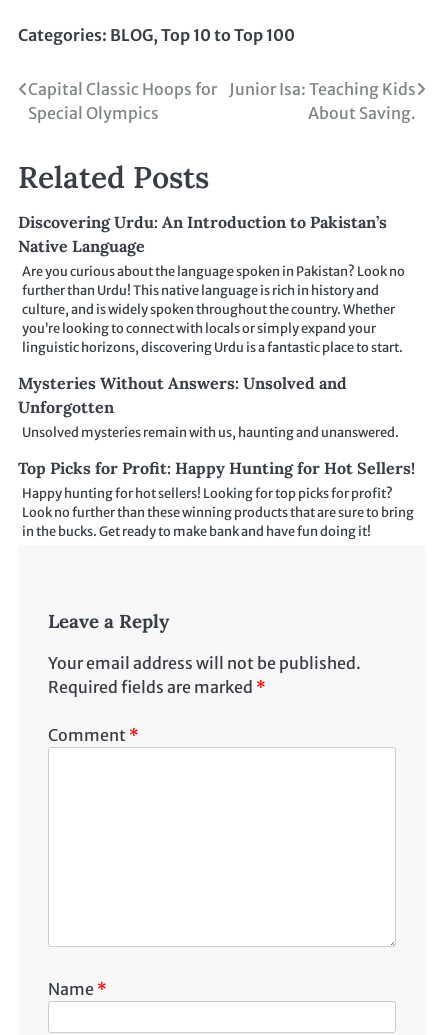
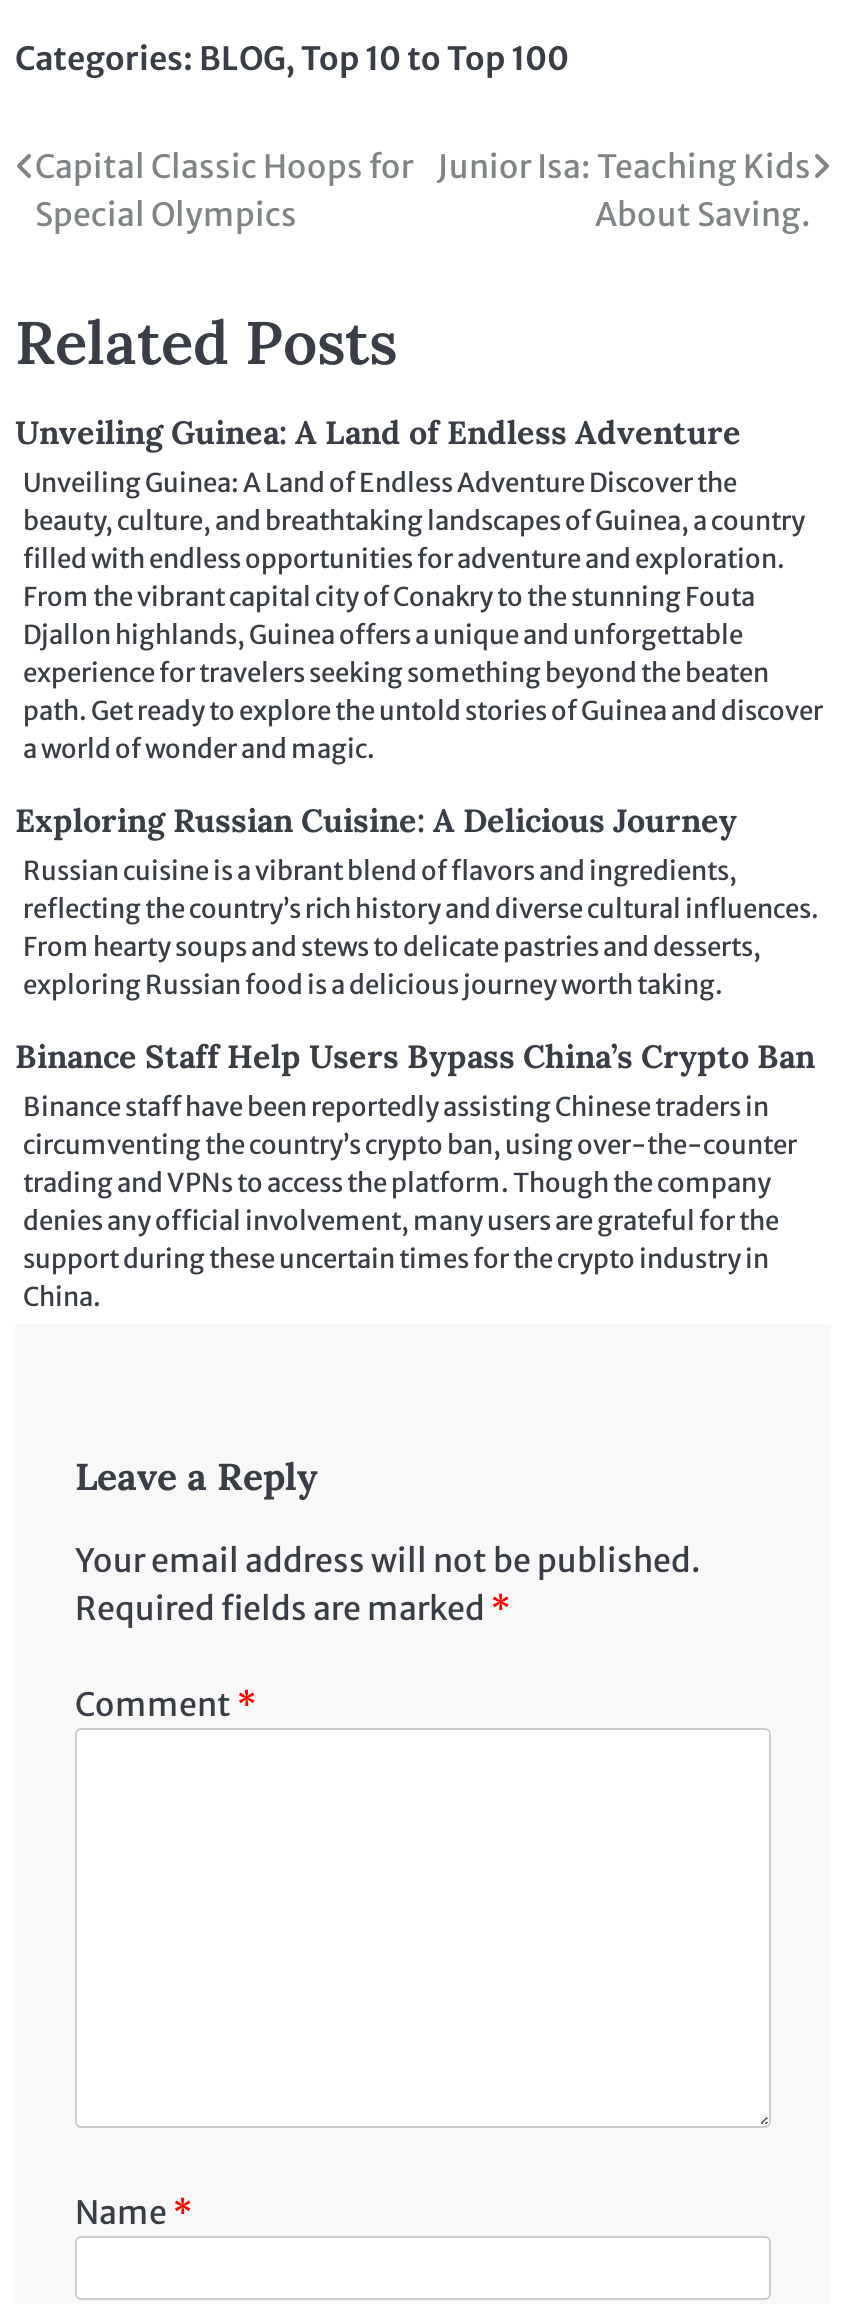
- Discovering Urdu: An Introduction to Pakistan’s
- Native Language
- Are you curious about the language spoken in Pakistan? Look no
- further than Urdu! This native language is rich in history and
- culture, and is widely spoken throughout the country. Whether
- you’re looking to connect with locals or simply expand your
- linguistic horizons, discovering Urdu is a fantastic place to start.
+ Unveiling Guinea: A Land of Endless Adventure
+ Unveiling Guinea: A Land of Endless Adventure Discover the
+ beauty, culture, and breathtaking landscapes of Guinea, a country
+ filled with endless opportunities for adventure and exploration.
+ From the vibrant capital city of Conakry to the stunning Fouta
+ Djallon highlands, Guinea offers a unique and unforgettable
+ experience for travelers seeking something beyond the beaten
+ path. Get ready to explore the untold stories of Guinea and discover
+ a world of wonder and magic.

- Mysteries Without Answers: Unsolved and
- Unforgotten
- Unsolved mysteries remain with us, haunting and unanswered.
+ Exploring Russian Cuisine: A Delicious Journey
+ Russian cuisine is a vibrant blend of flavors and ingredients,
+ reflecting the country’s rich history and diverse cultural influences.
+ From hearty soups and stews to delicate pastries and desserts,
+ exploring Russian food is a delicious journey worth taking.

- Top Picks for Profit: Happy Hunting for Hot Sellers!
- Happy hunting for hot sellers! Looking for top picks for profit?
- Look no further than these winning products that are sure to bring
- in the bucks. Get ready to make bank and have fun doing it!
+ Binance Staff Help Users Bypass China’s Crypto Ban
+ Binance staff have been reportedly assisting Chinese traders in
+ circumventing the country’s crypto ban, using over-the-counter
+ trading and VPNs to access the platform. Though the company
+ denies any official involvement, many users are grateful for the
+ support during these uncertain times for the crypto industry in
+ China.
